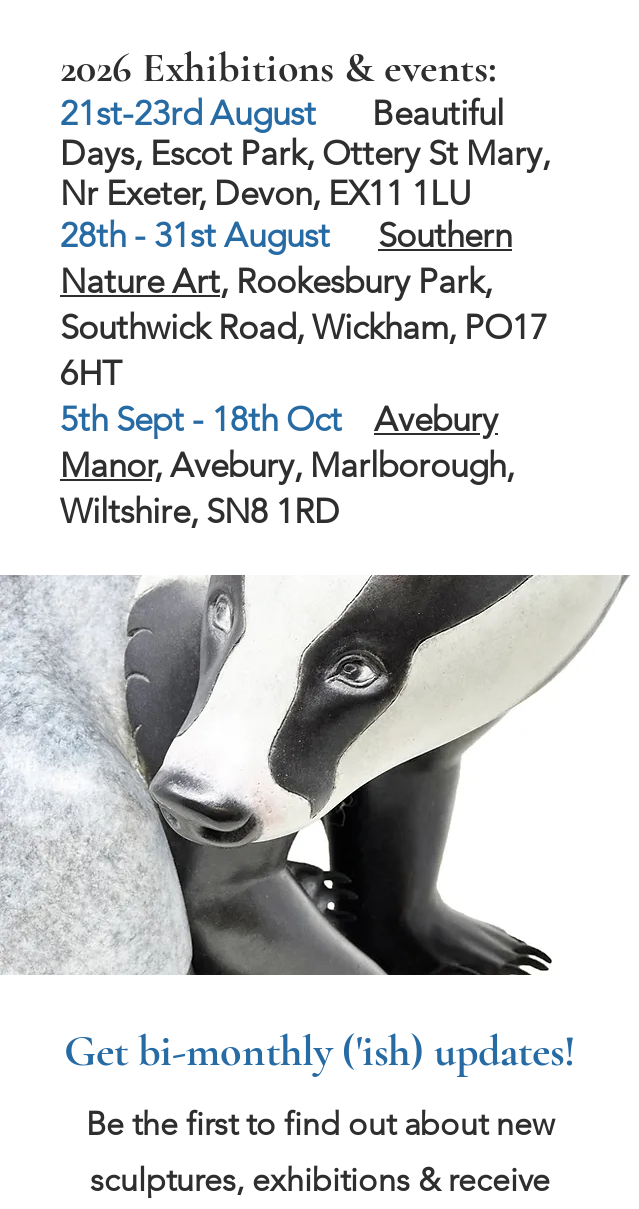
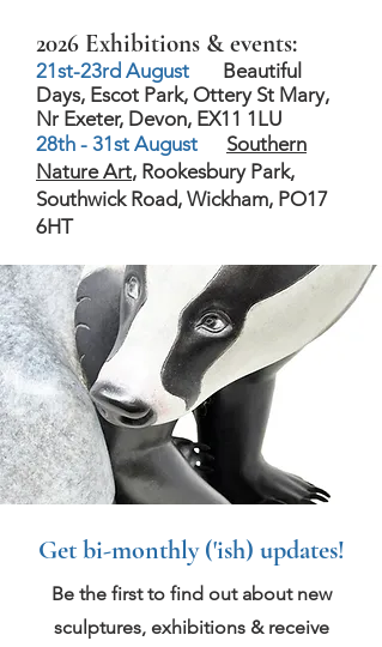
- 5th Sept - 18th Oct
- Avebury
- Manor, Avebury, Marlborough,
- Wiltshire, SN8 1RD
